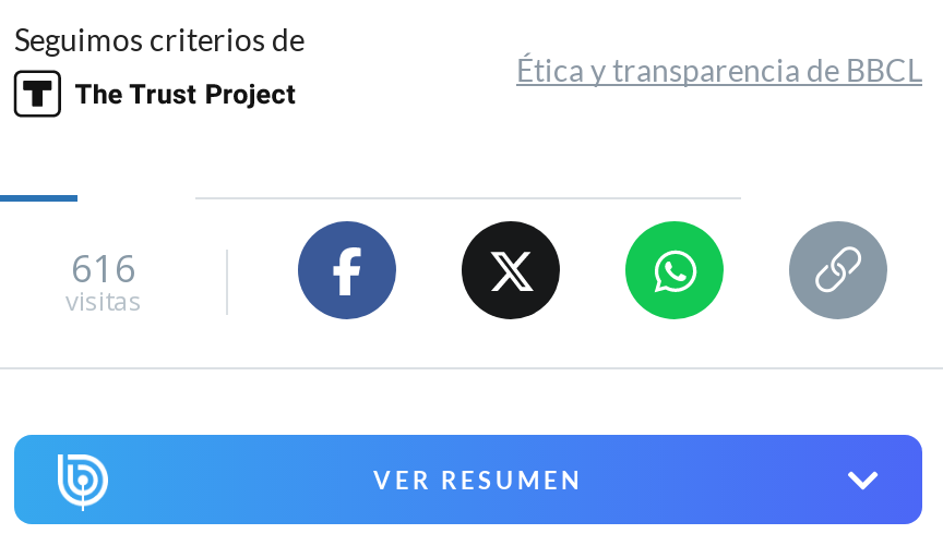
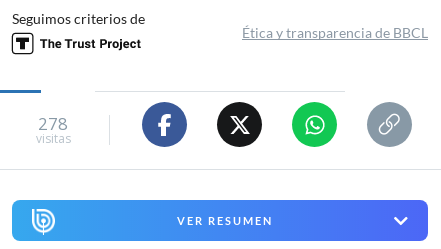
- 616
+ 278
